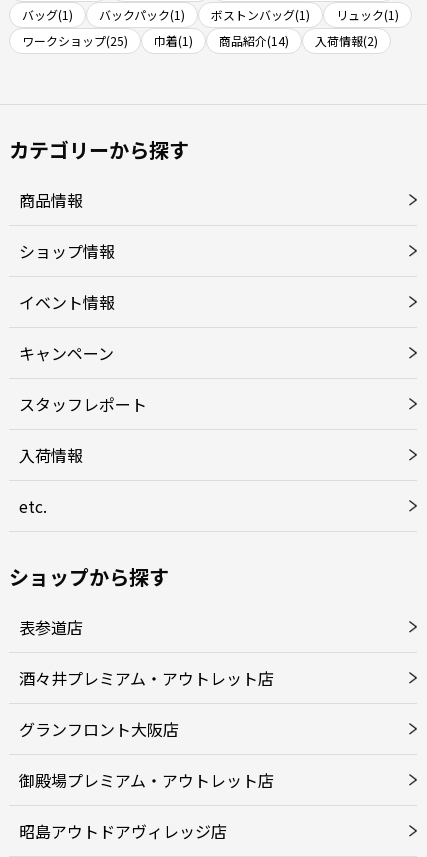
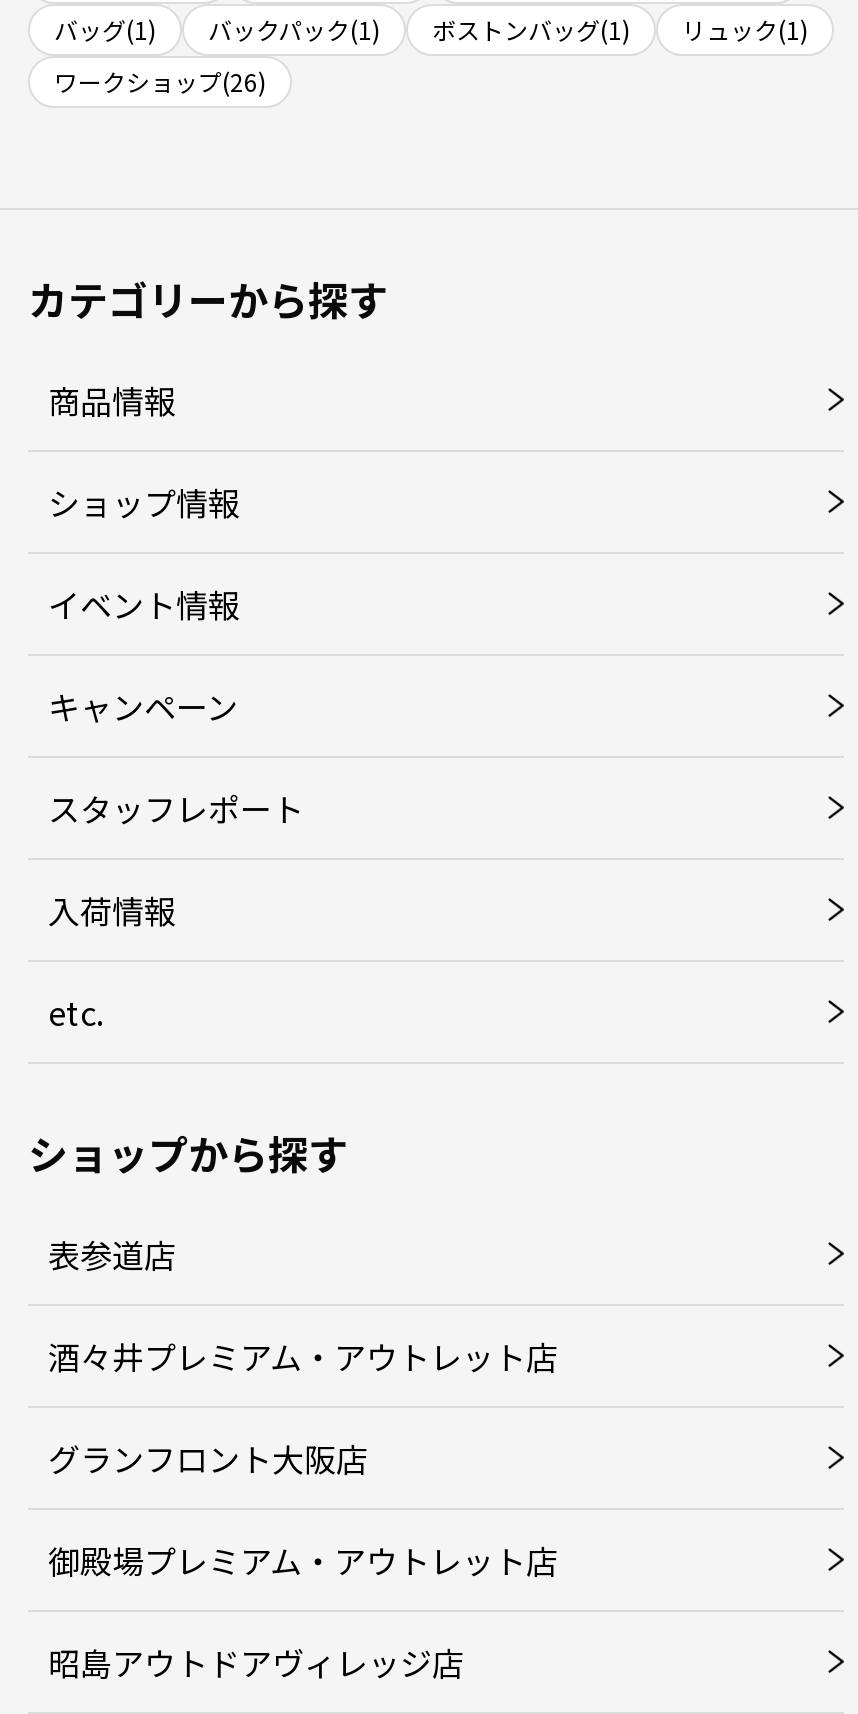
- ワークショップ(25)
- 巾着(1)
- 商品紹介(14)
- 入荷情報(2)
+ ワークショップ(26)
